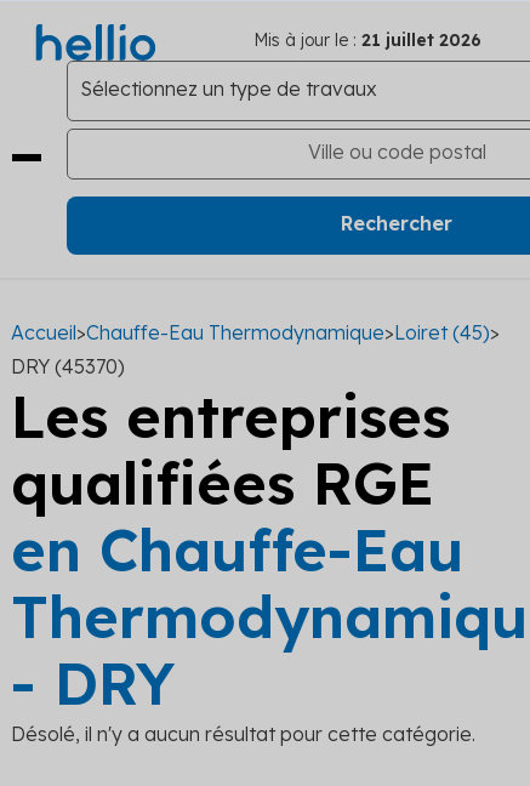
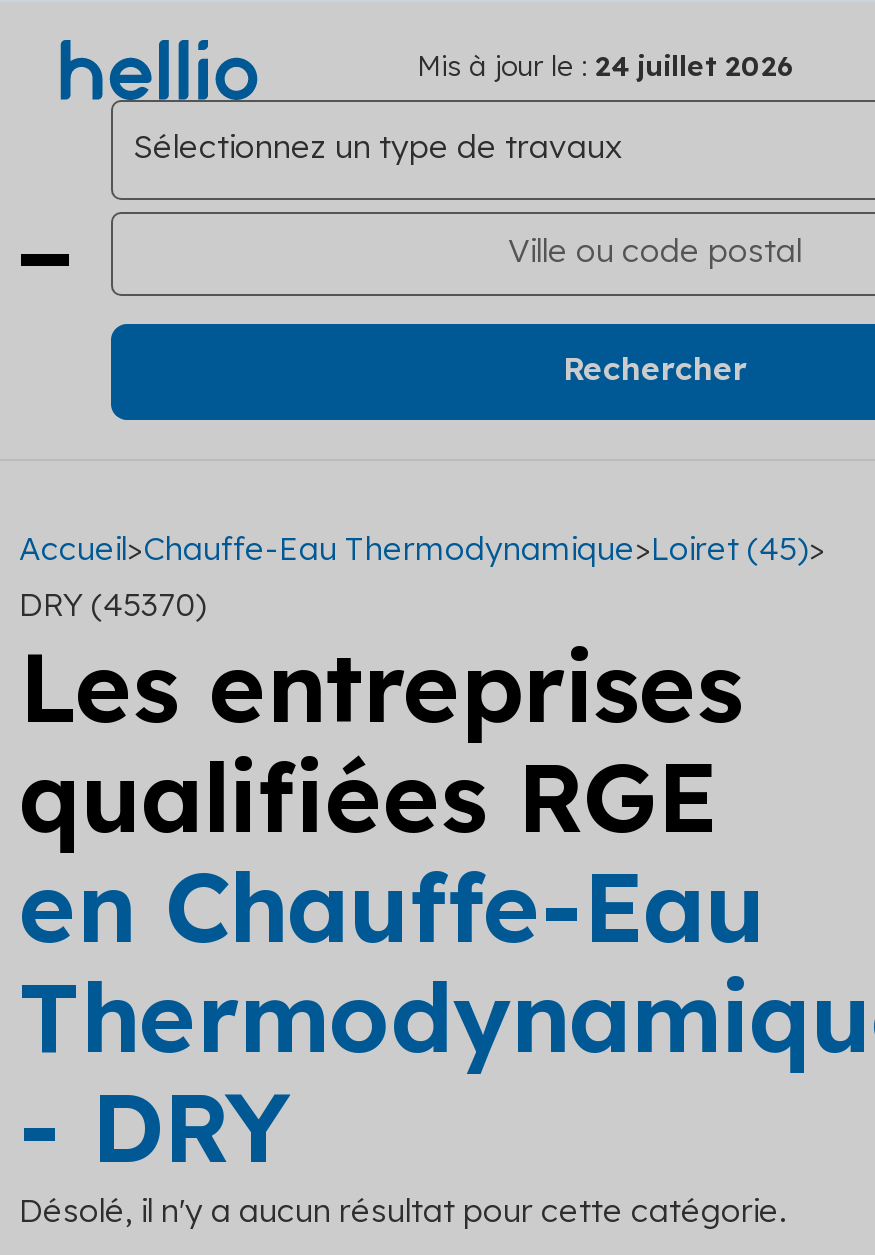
- Mis à jour le : 21 juillet 2026
+ Mis à jour le : 24 juillet 2026
